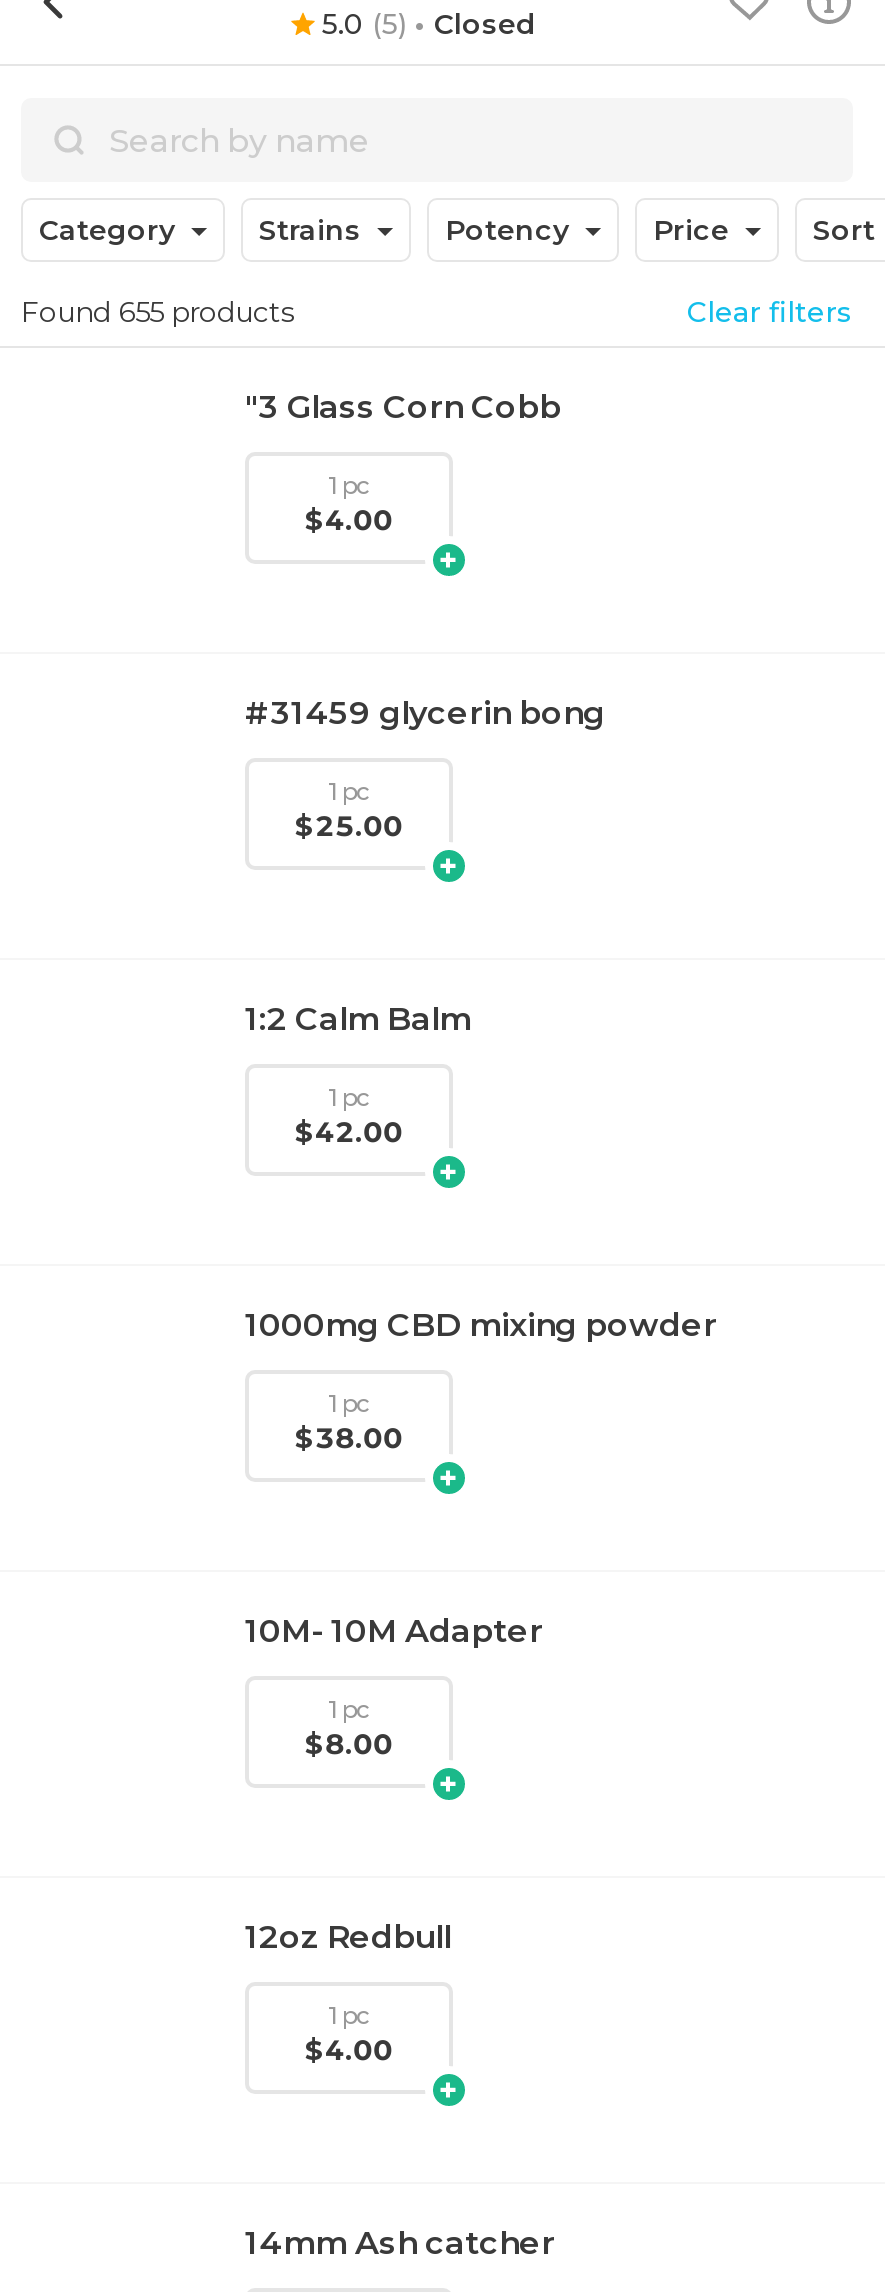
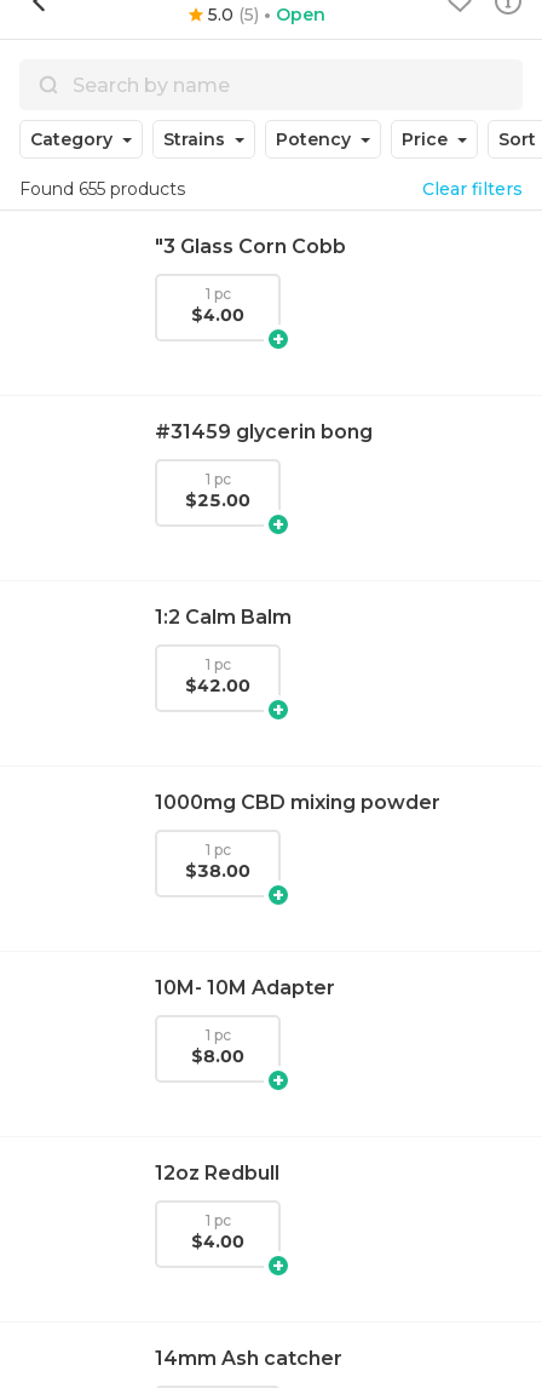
- Closed
+ Open
